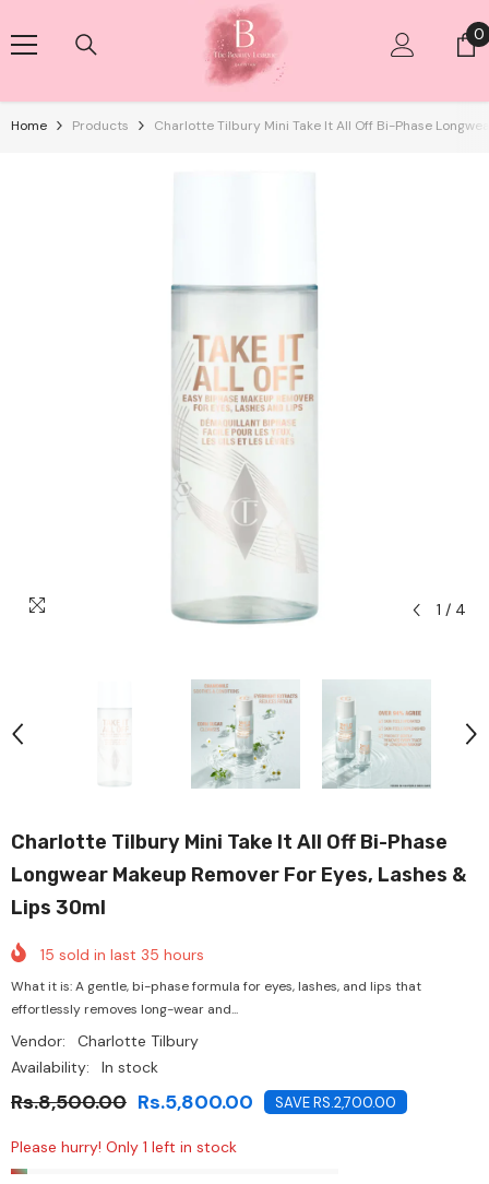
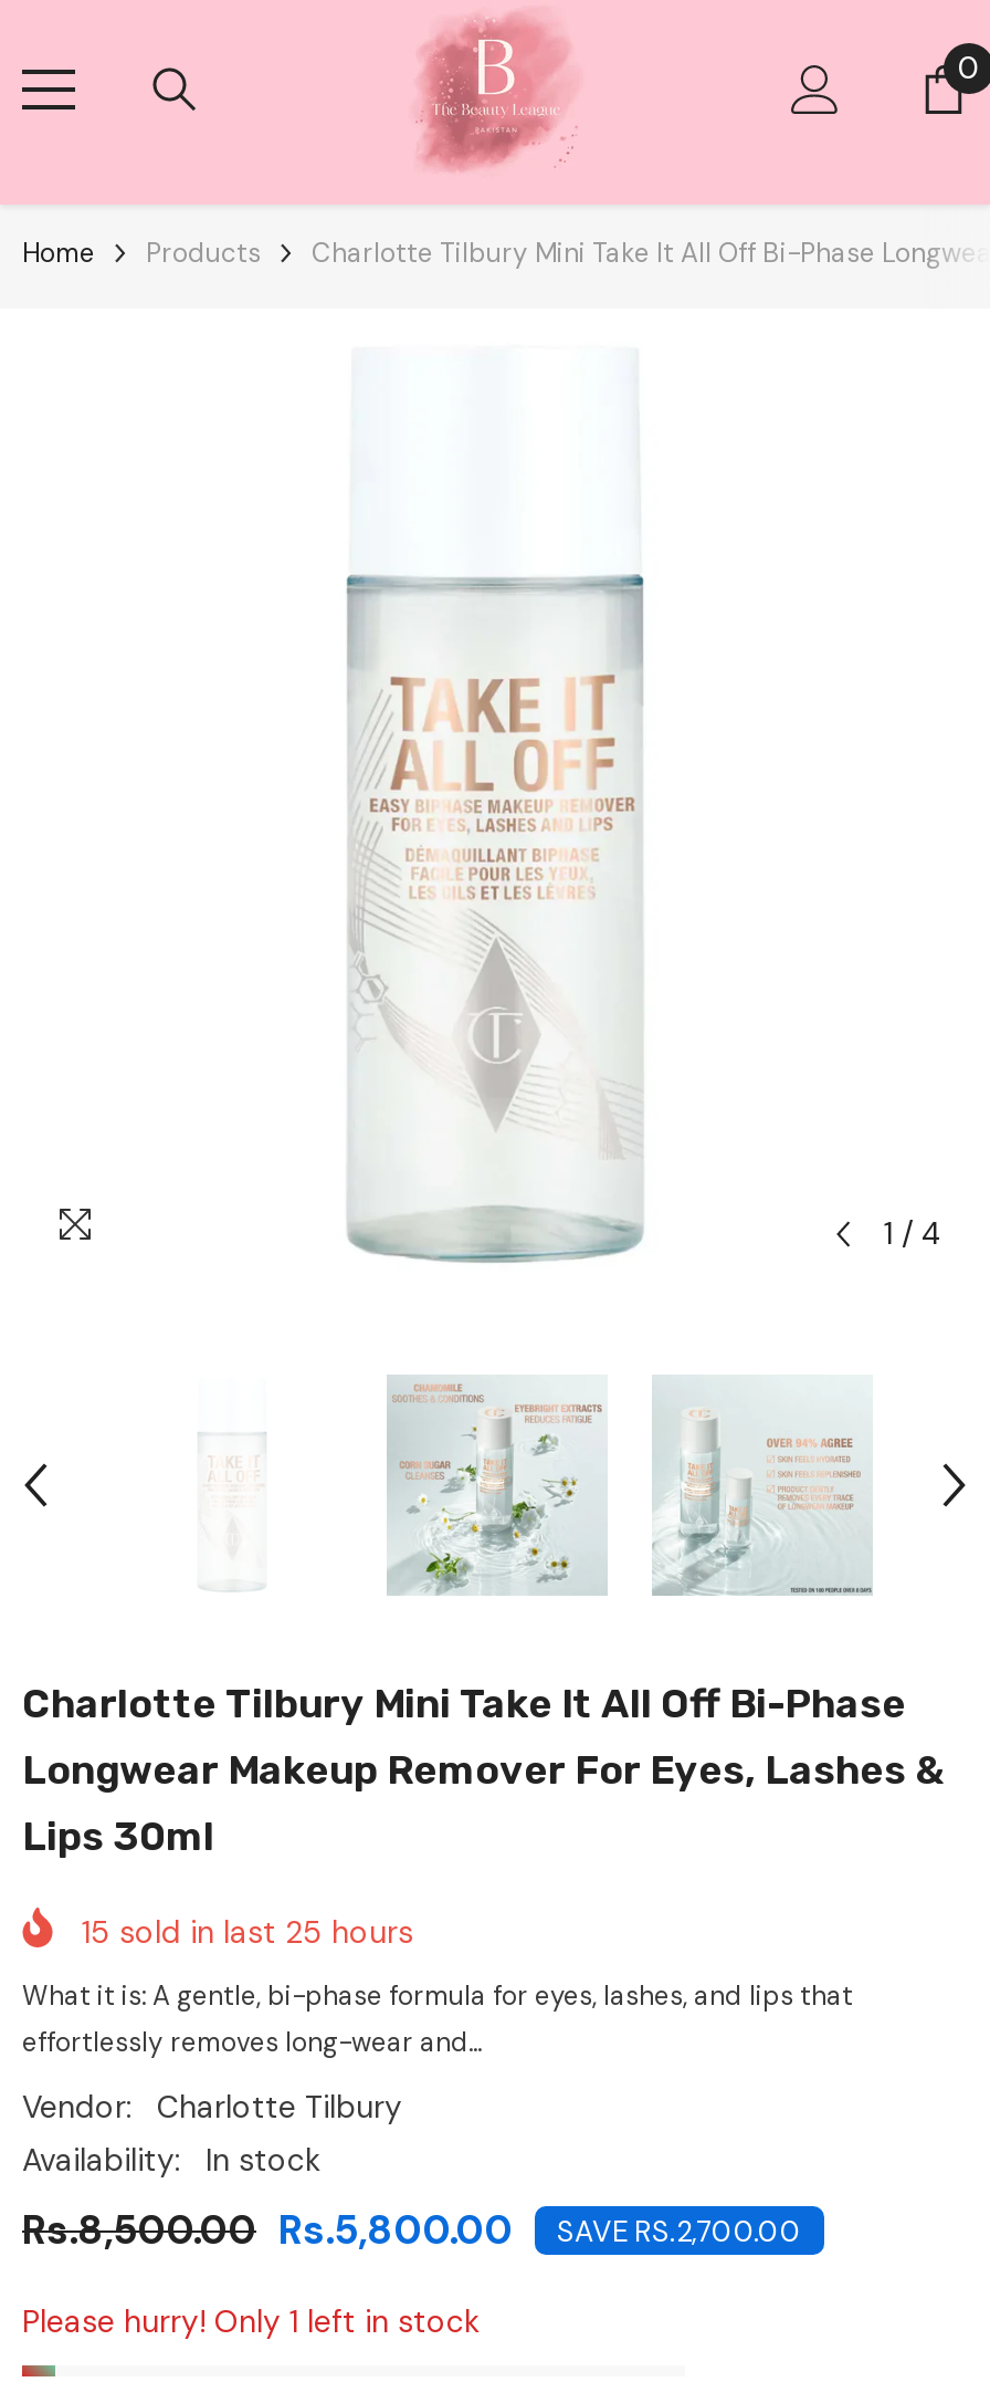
- 15 sold in last 35 hours
+ 15 sold in last 25 hours
